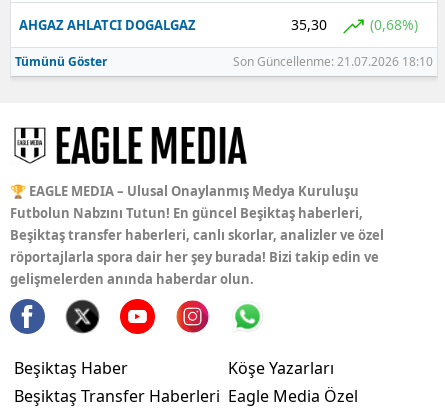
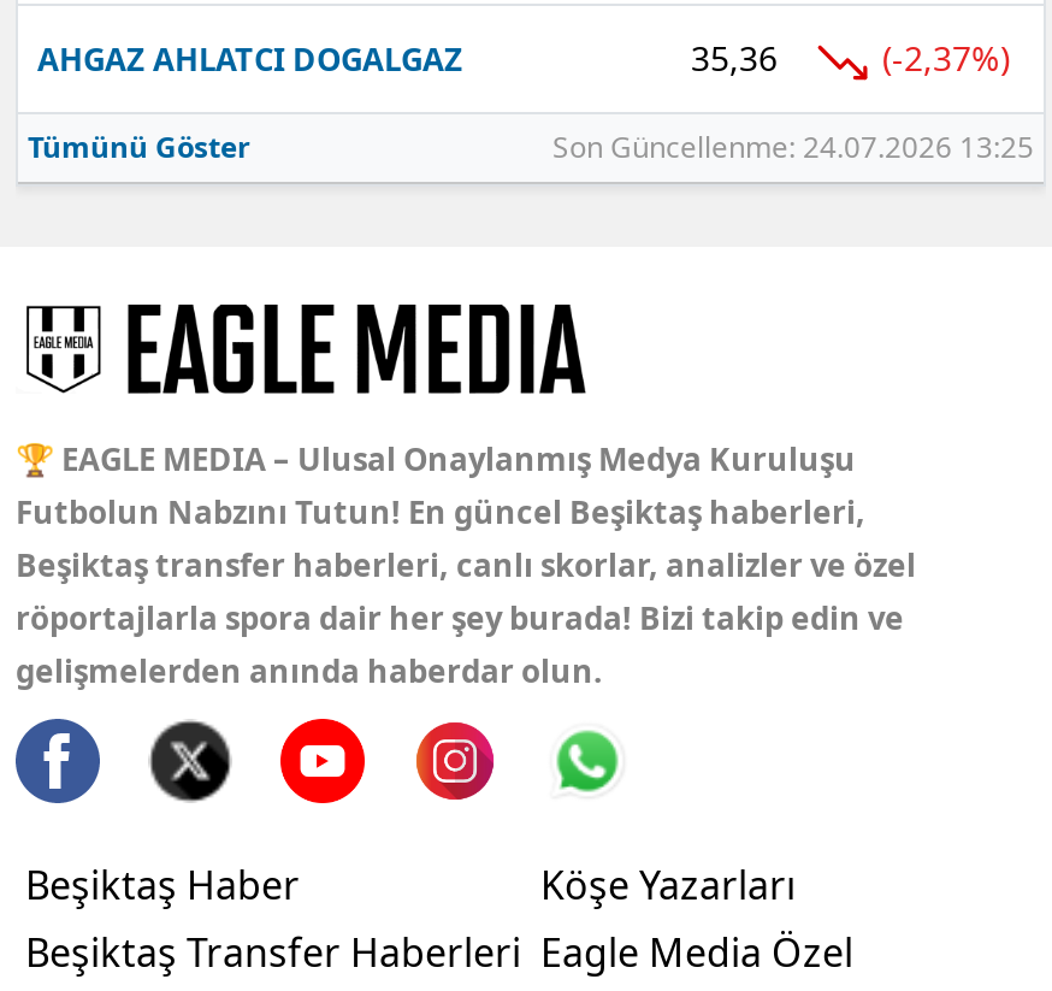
- 35,30
+ 35,36

- (0,68%)
+ (-2,37%)

- Son Güncellenme: 21.07.2026 18:10
+ Son Güncellenme: 24.07.2026 13:25
